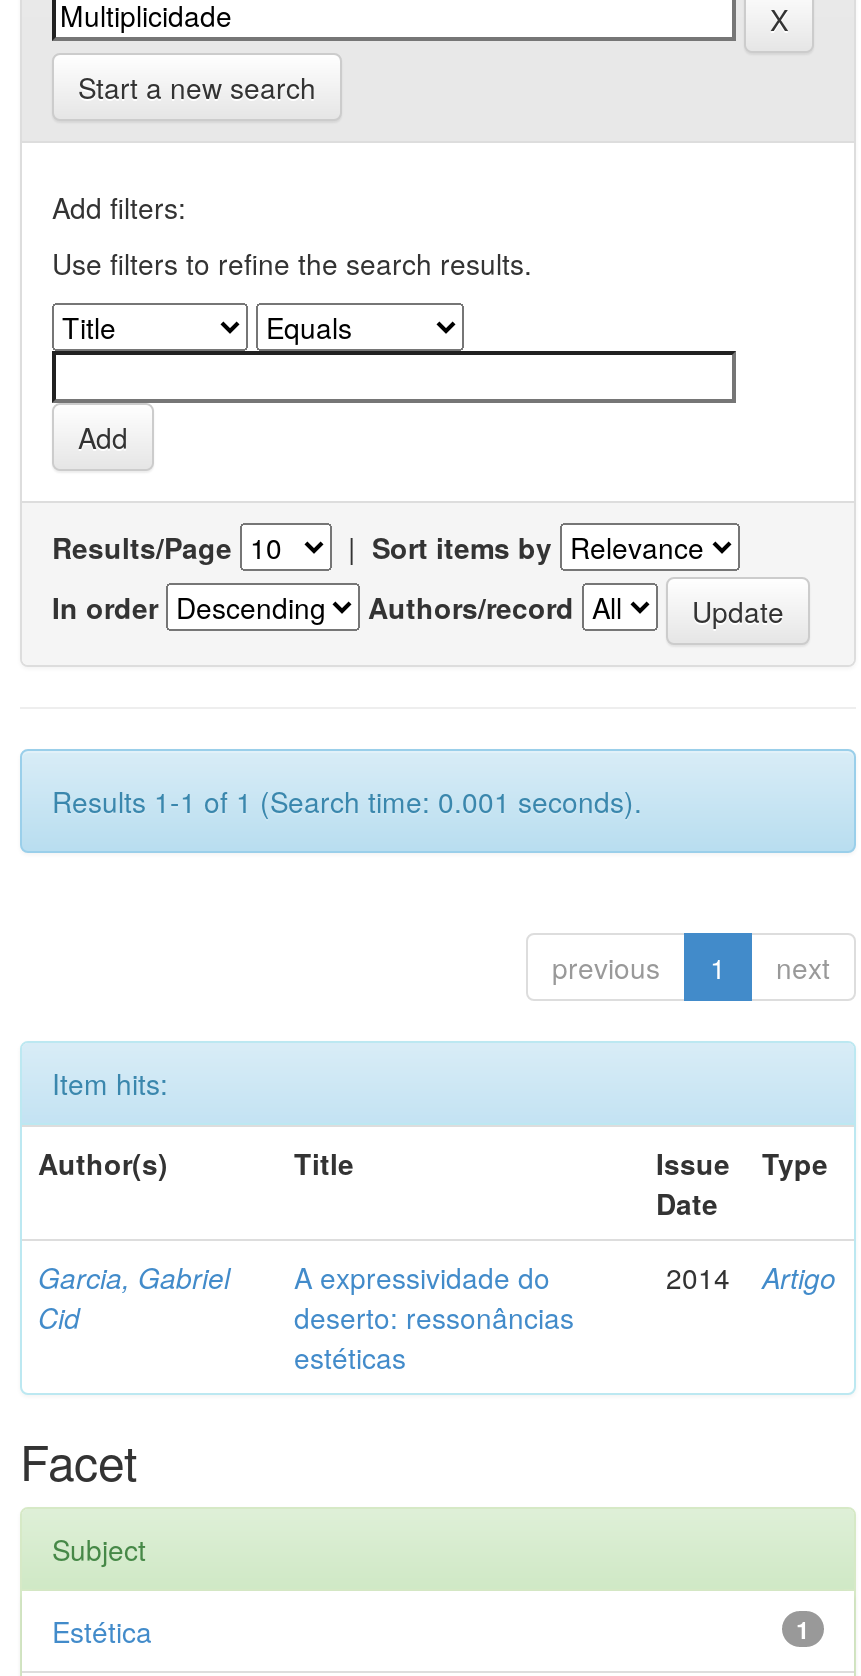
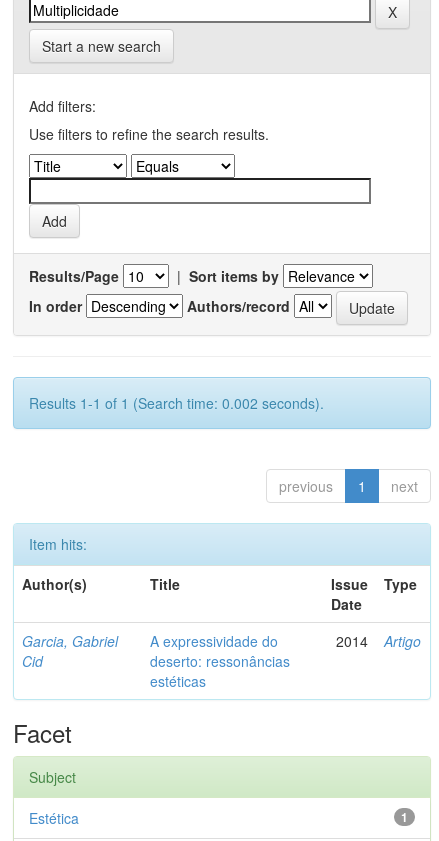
- Results 1-1 of 1 (Search time: 0.001 seconds).
+ Results 1-1 of 1 (Search time: 0.002 seconds).
